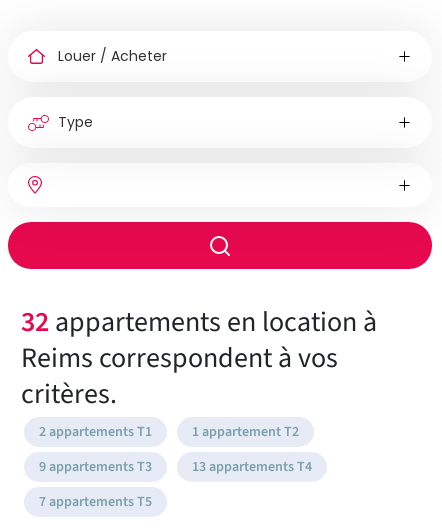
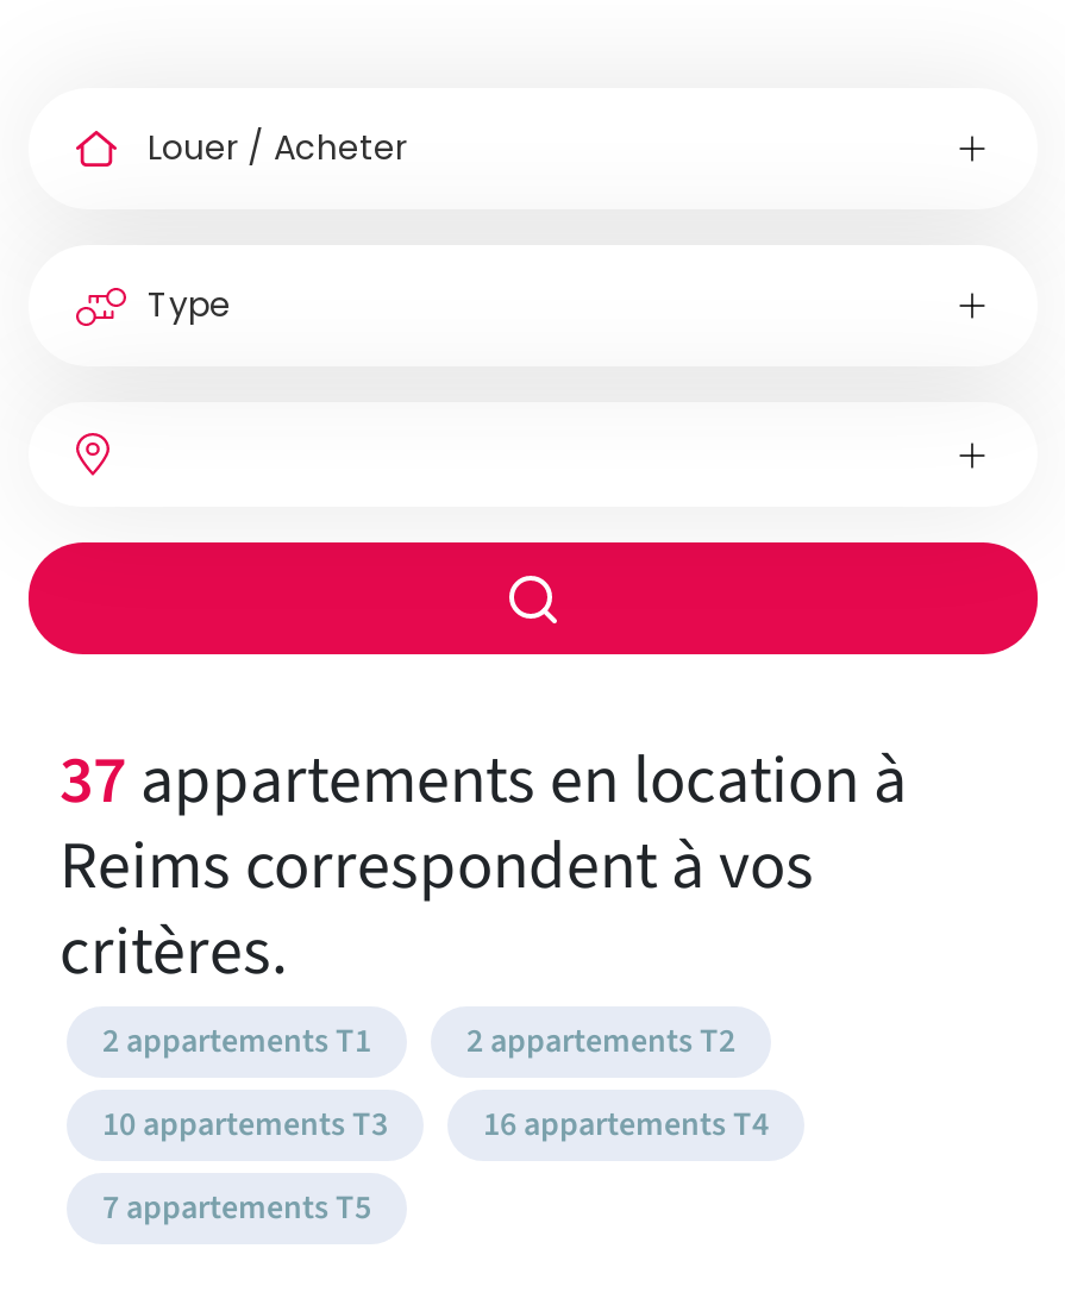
- 32 appartements en location à
+ 37 appartements en location à

- 1 appartement T2
+ 2 appartements T2

- 9 appartements T3
+ 10 appartements T3

- 13 appartements T4
+ 16 appartements T4
